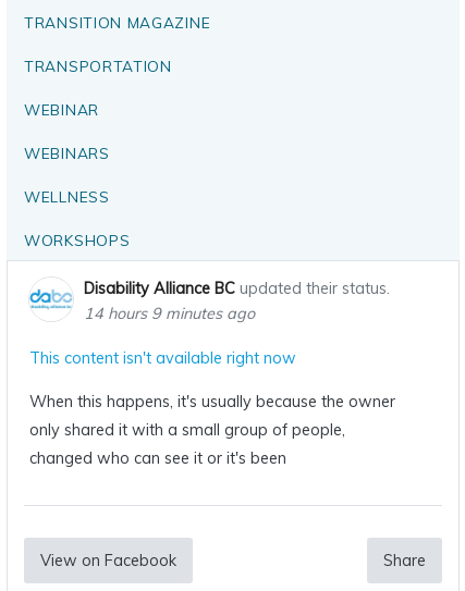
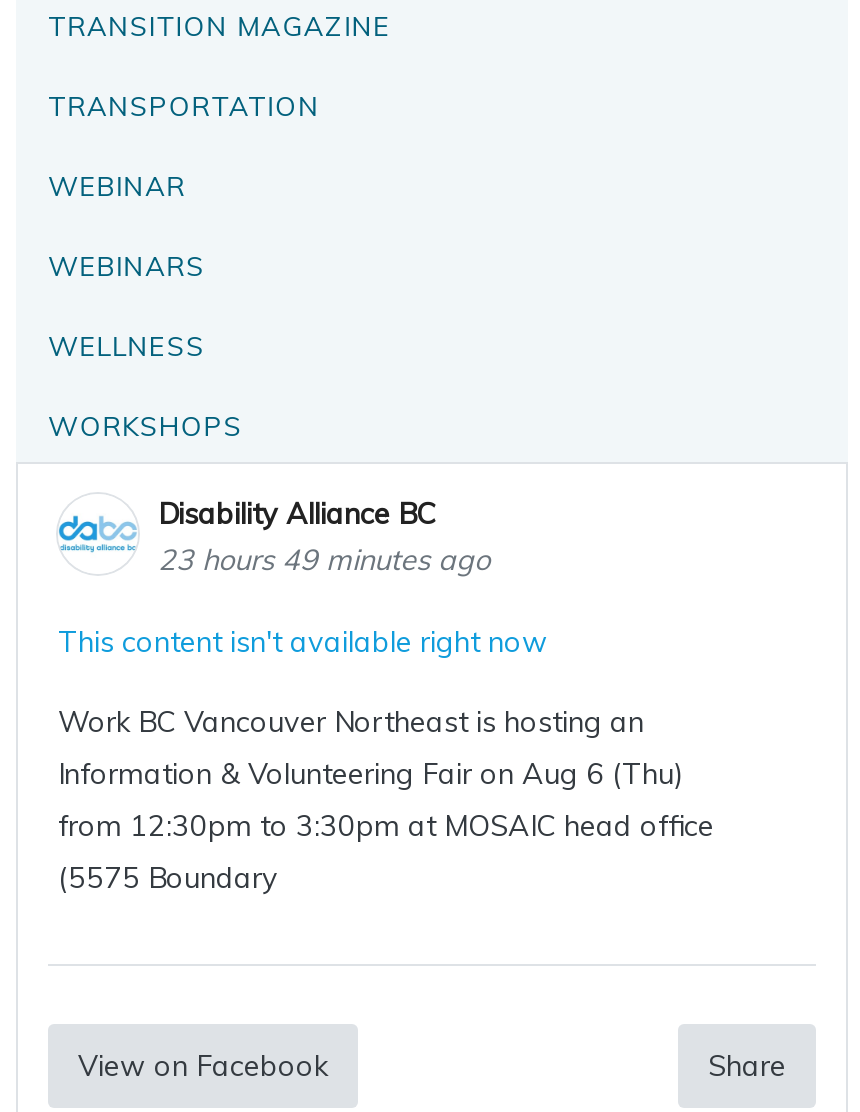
- Disability Alliance BC updated their status.
- 14 hours 9 minutes ago
+ Disability Alliance BC
+ 23 hours 49 minutes ago

- When this happens, it's usually because the owner
- only shared it with a small group of people,
- changed who can see it or it's been
+ Work BC Vancouver Northeast is hosting an
+ Information & Volunteering Fair on Aug 6 (Thu)
+ from 12:30pm to 3:30pm at MOSAIC head office
+ (5575 Boundary
